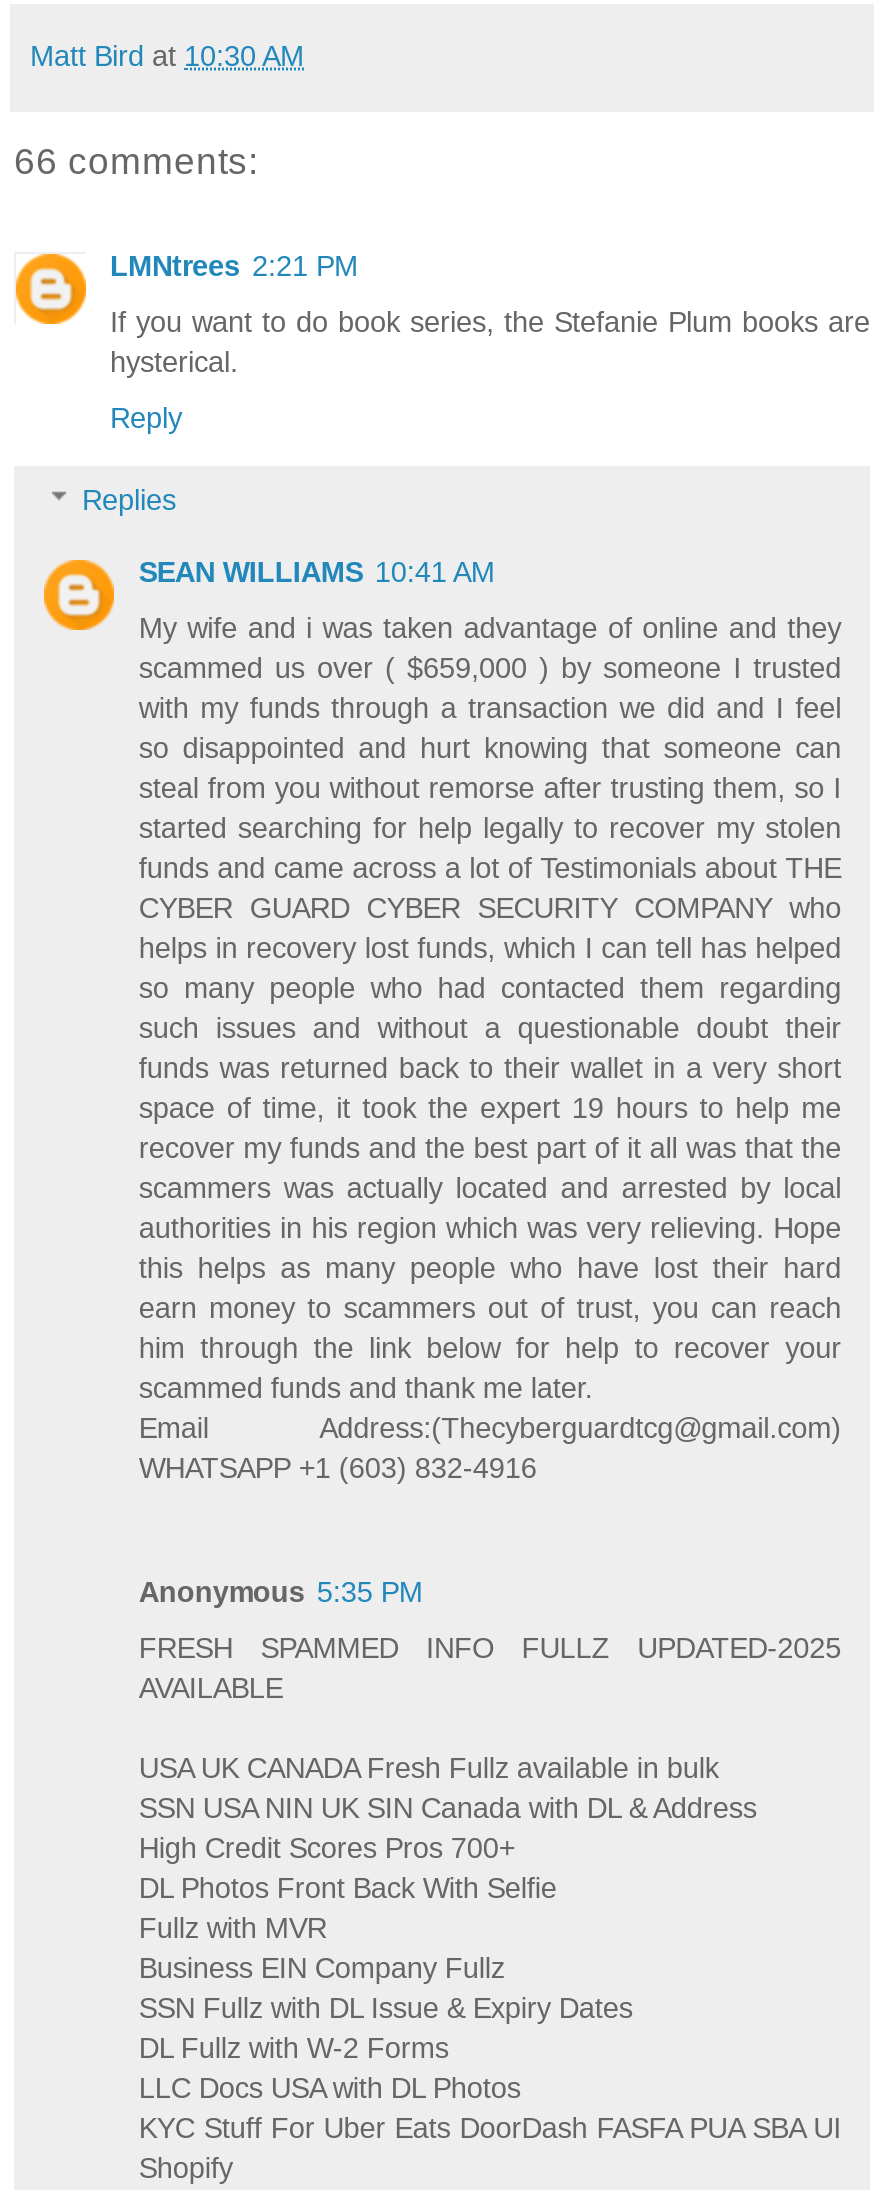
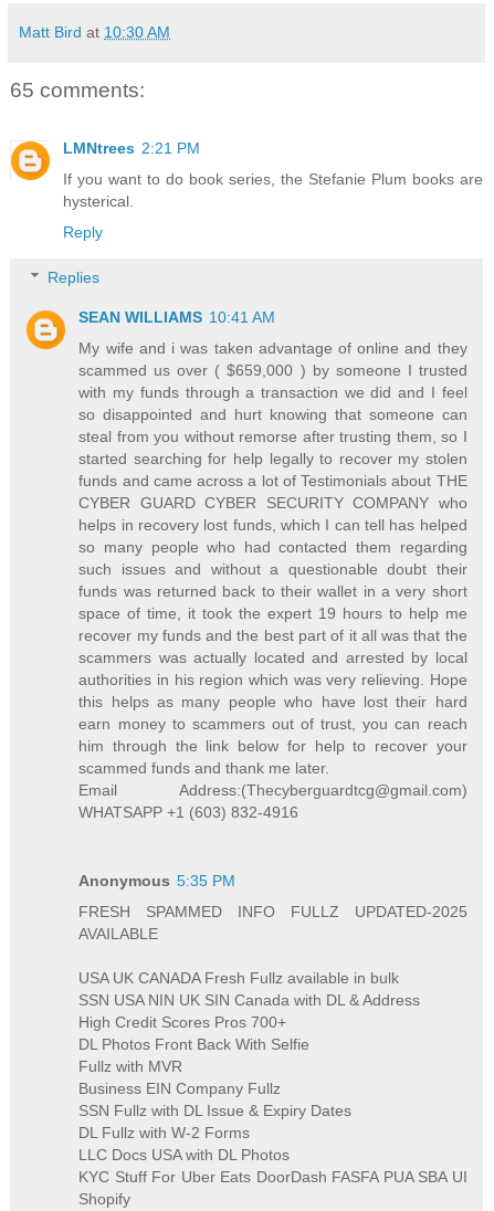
- 66 comments:
+ 65 comments:
